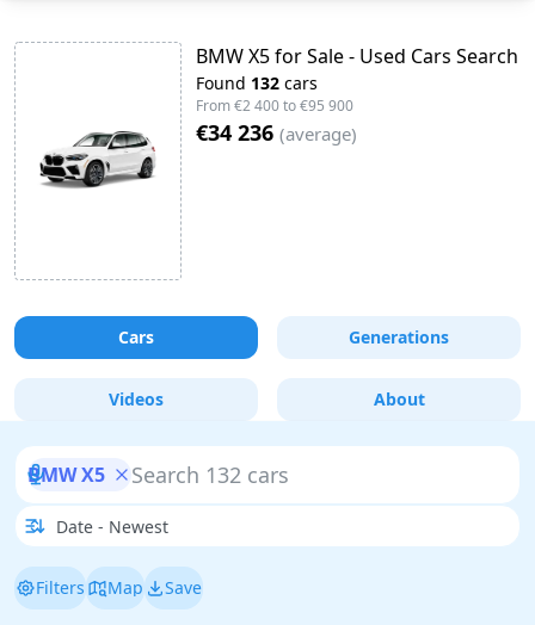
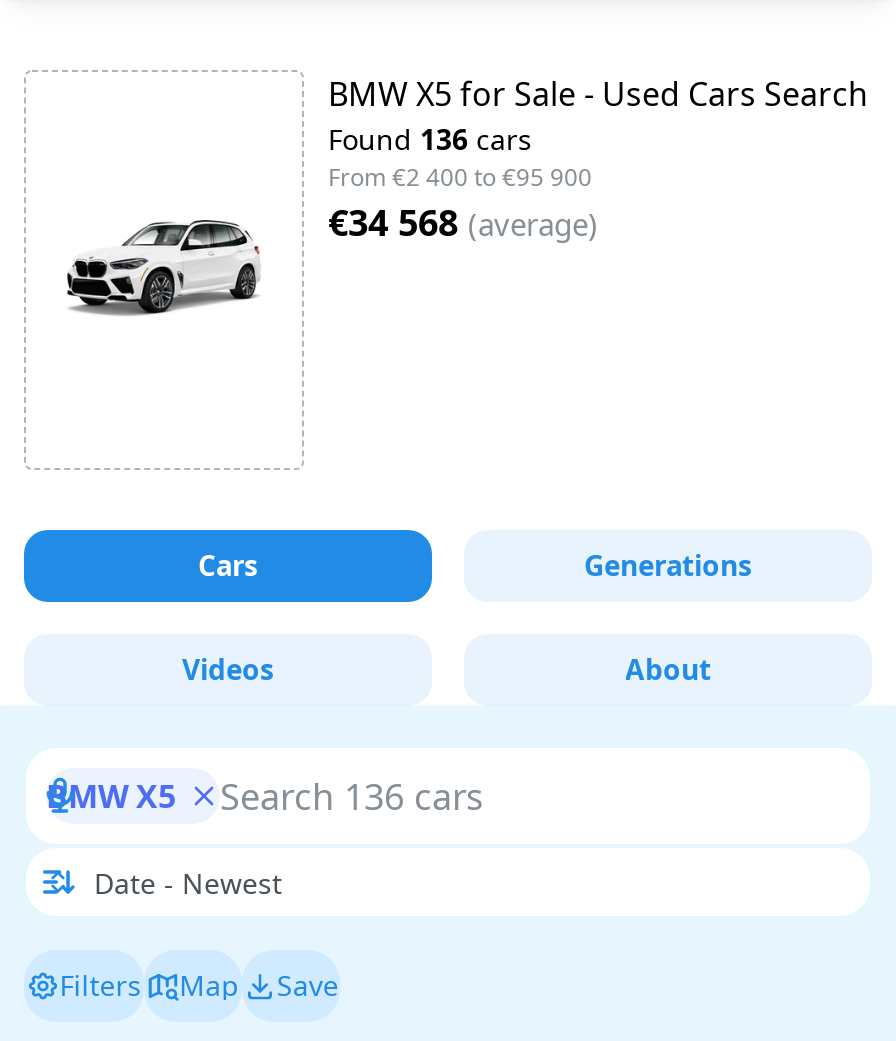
- Found 132 cars
+ Found 136 cars

- €34 236 (average)
+ €34 568 (average)
